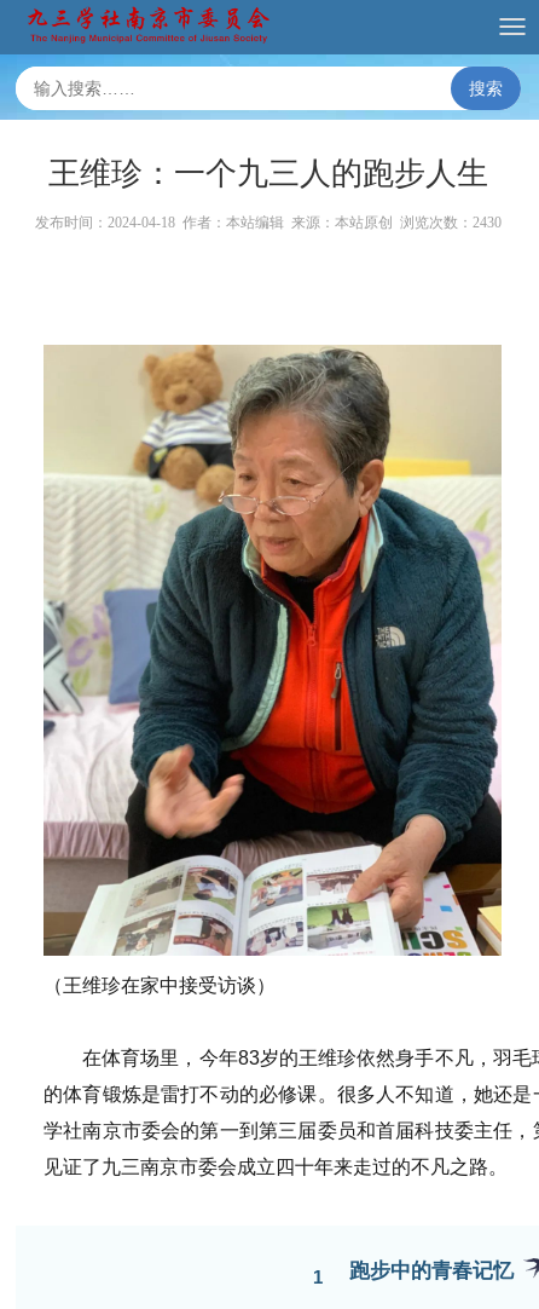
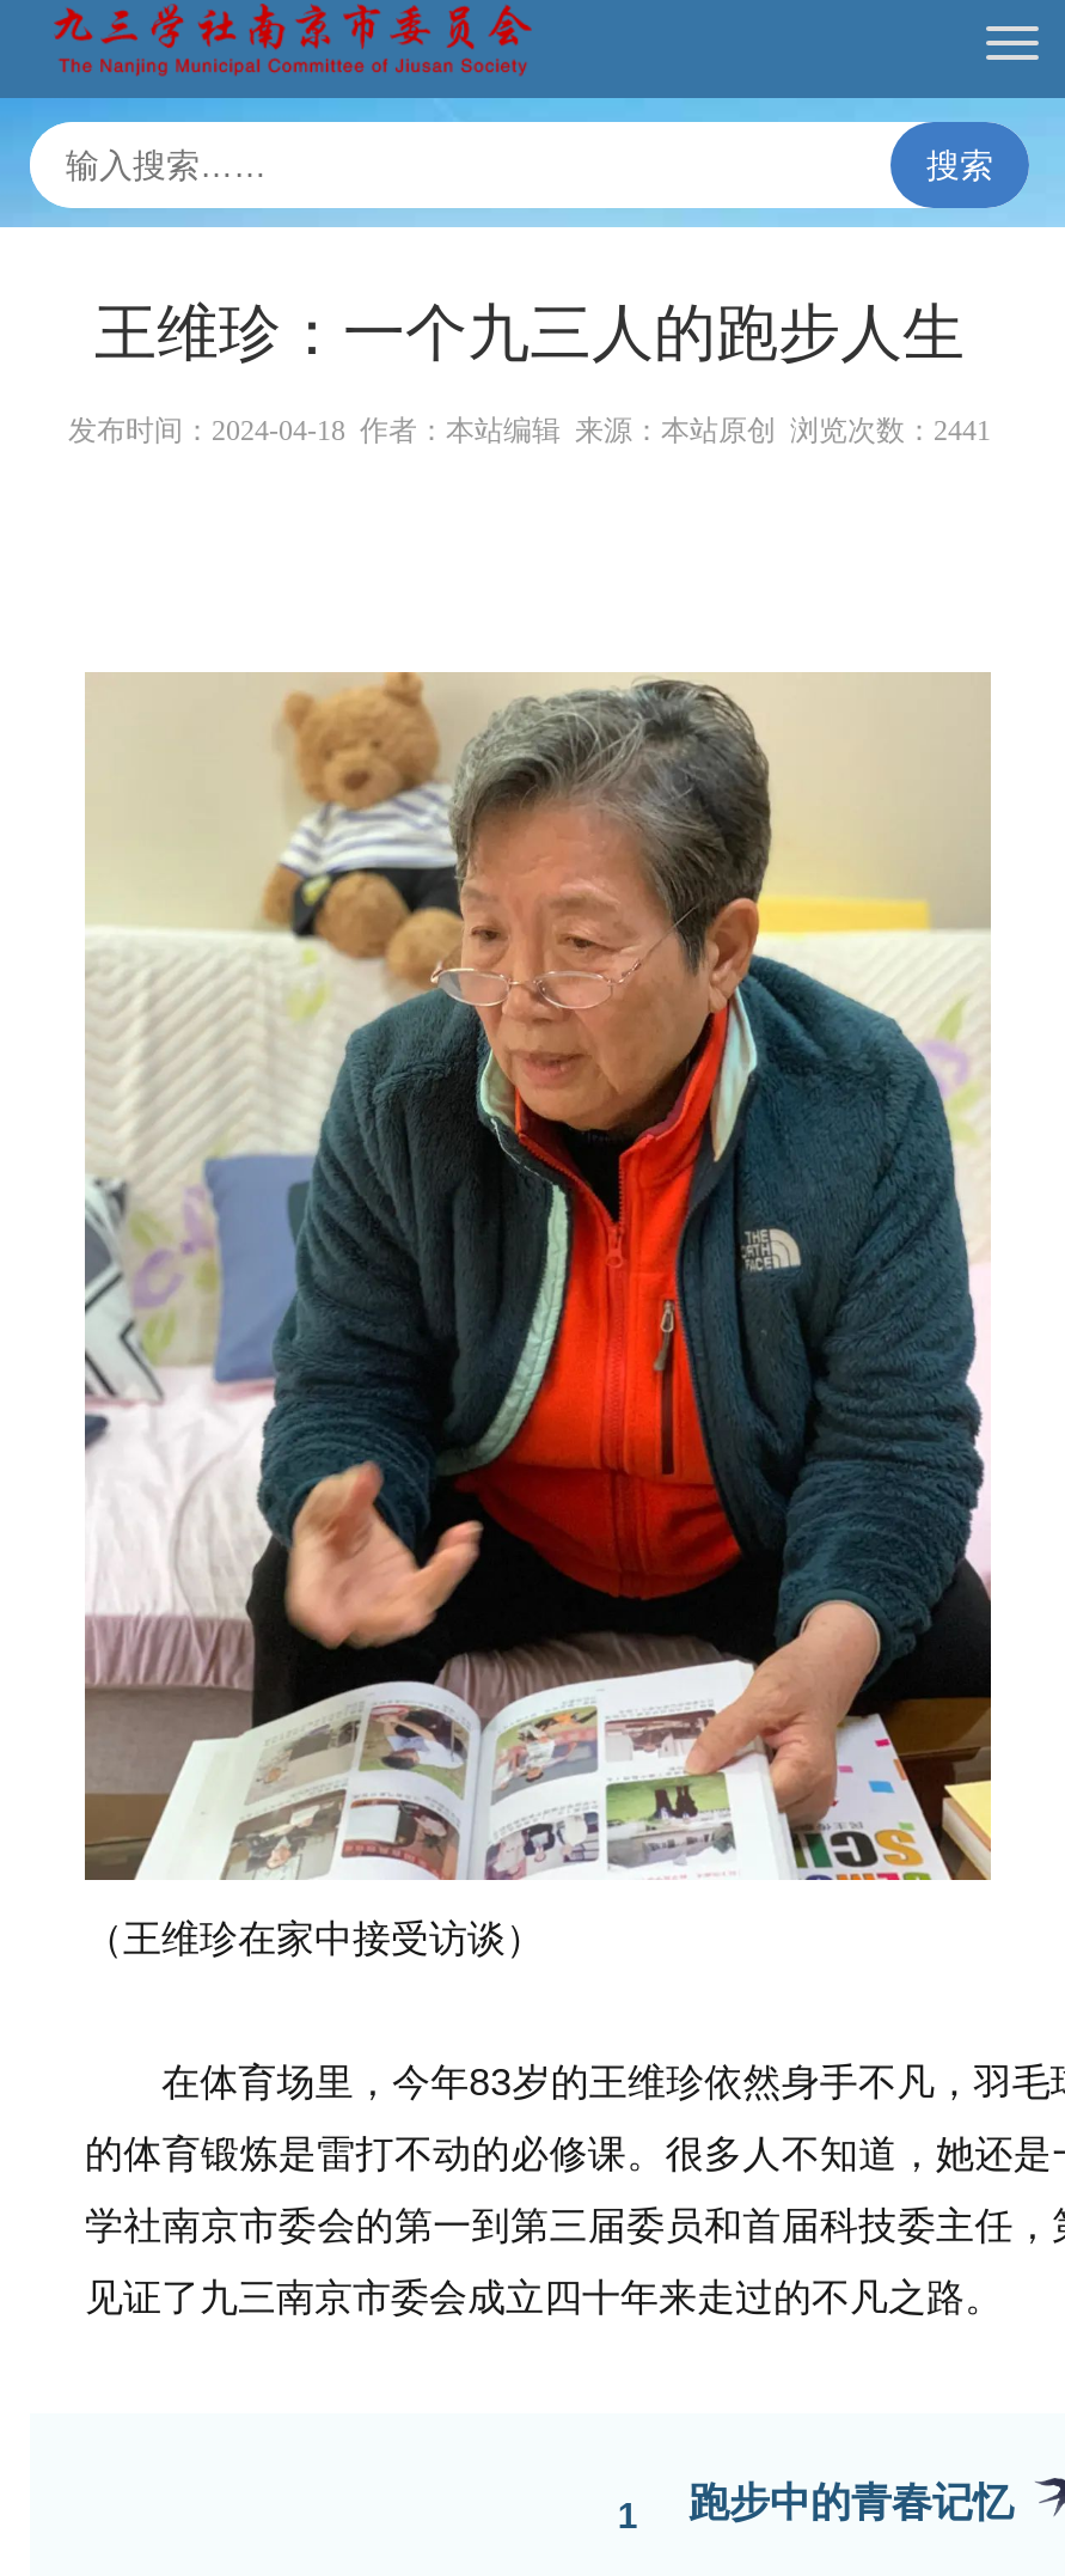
- 发布时间：2024-04-18 作者：本站编辑 来源：本站原创 浏览次数：2430
+ 发布时间：2024-04-18 作者：本站编辑 来源：本站原创 浏览次数：2441
